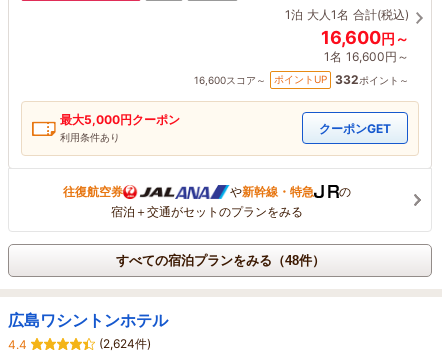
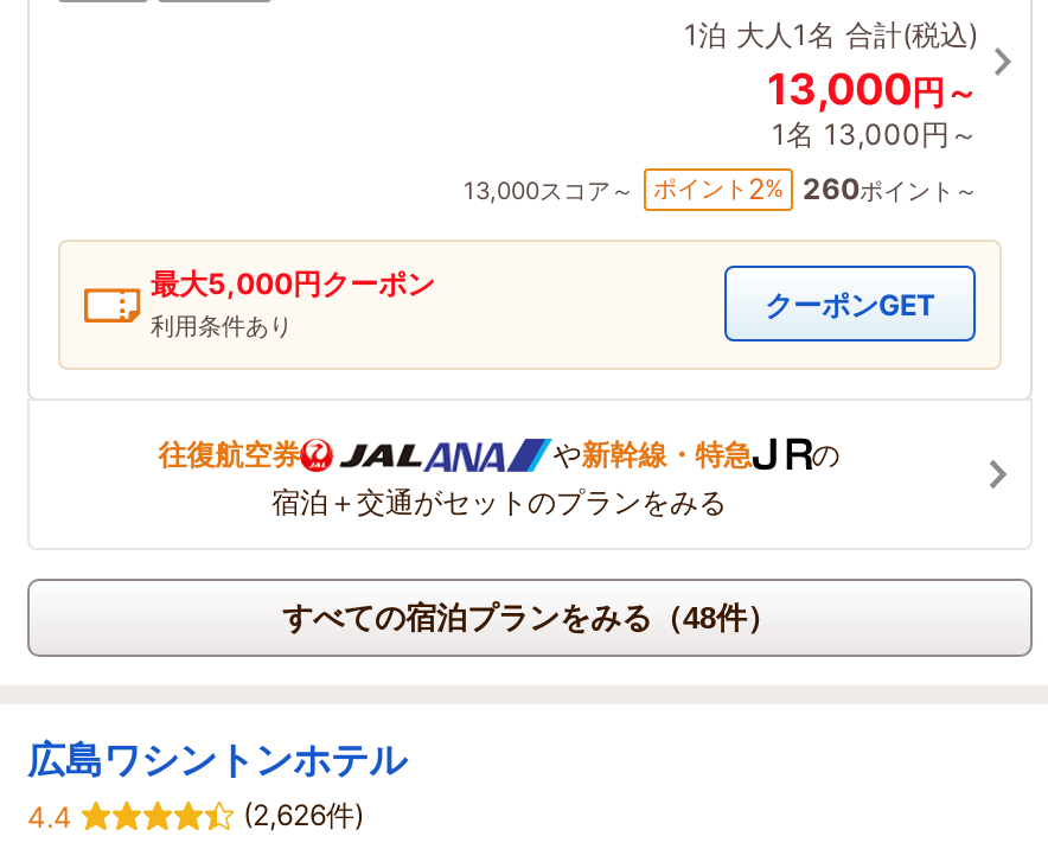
- 16,600円～
- 1名 16,600円～
+ 13,000円～
+ 1名 13,000円～

- 16,600スコア～
- ポイントUP
- 332ポイント～
+ 13,000スコア～
+ ポイント2% 260ポイント～

- (2,624件)
+ (2,626件)
